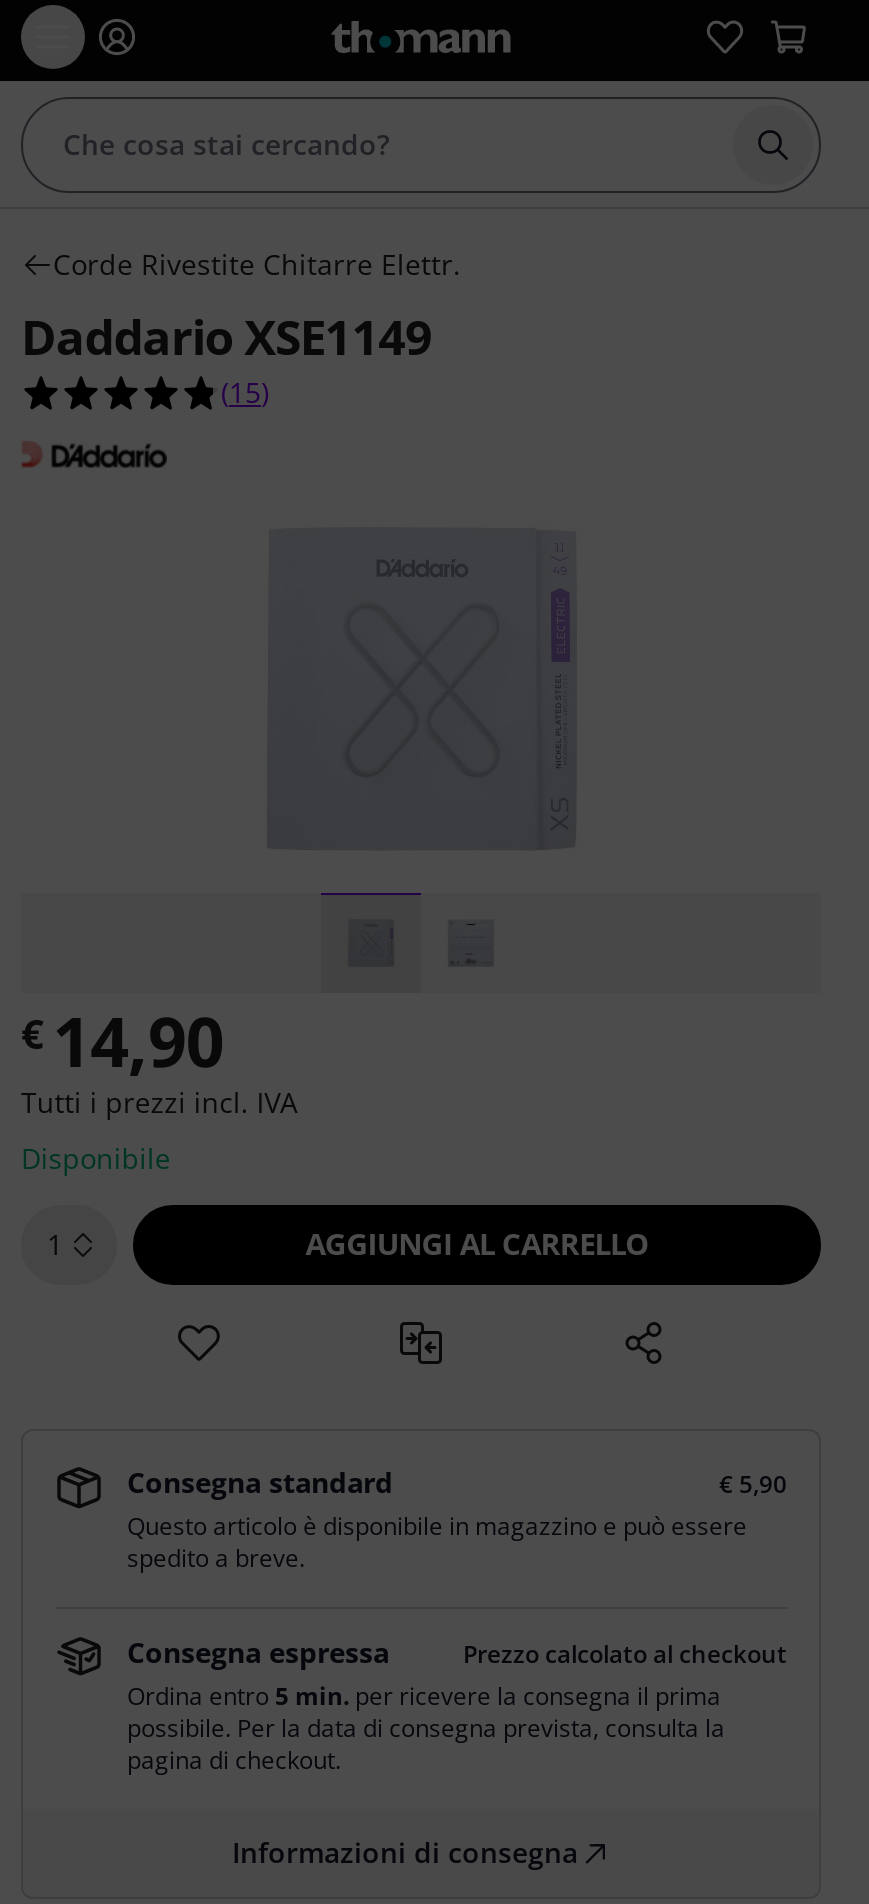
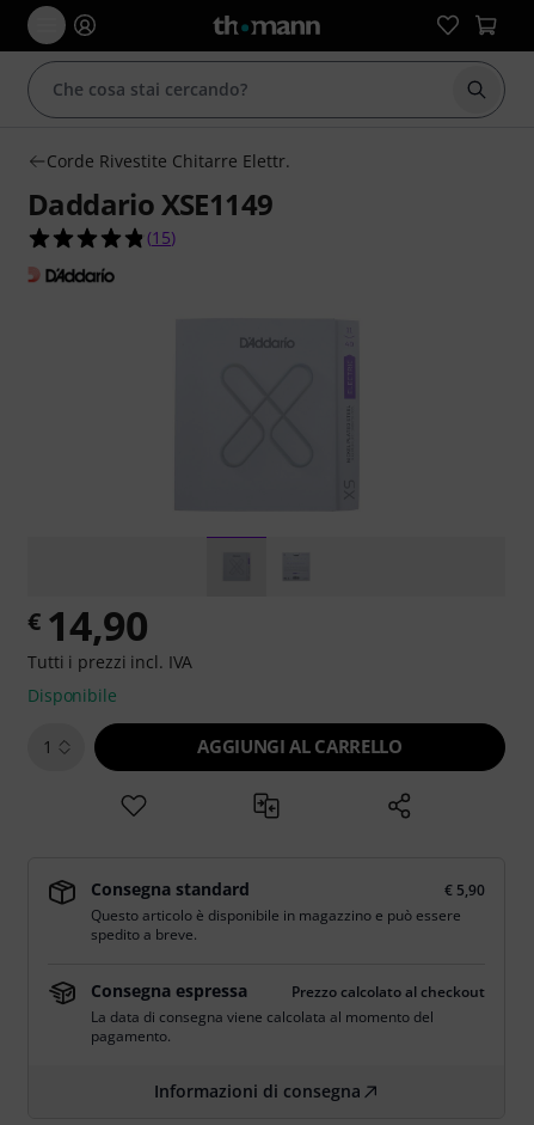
- Ordina entro 5 min. per ricevere la consegna il prima
- possibile. Per la data di consegna prevista, consulta la
- pagina di checkout.
+ La data di consegna viene calcolata al momento del
+ pagamento.
